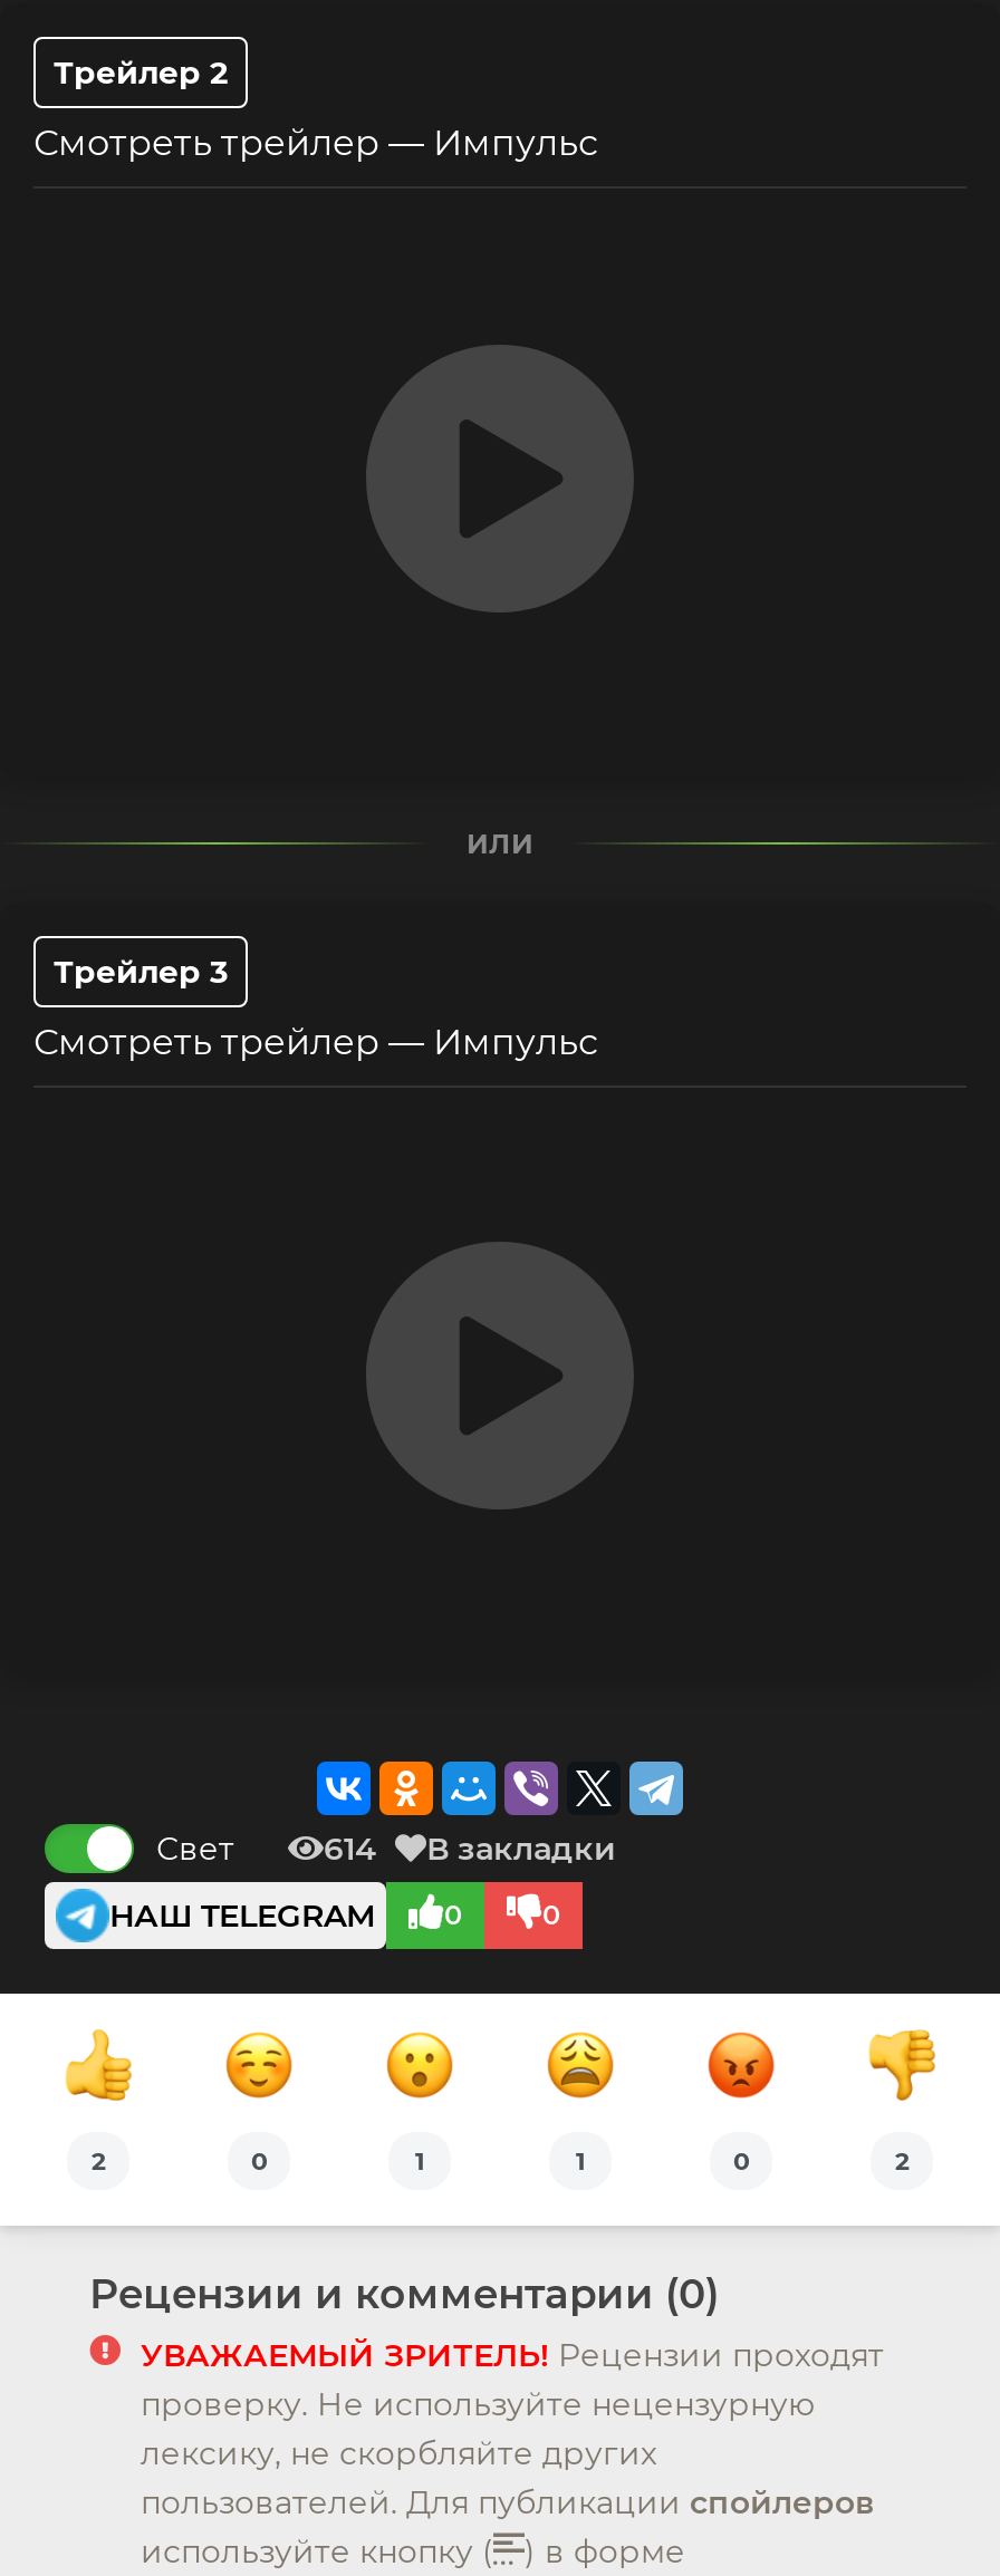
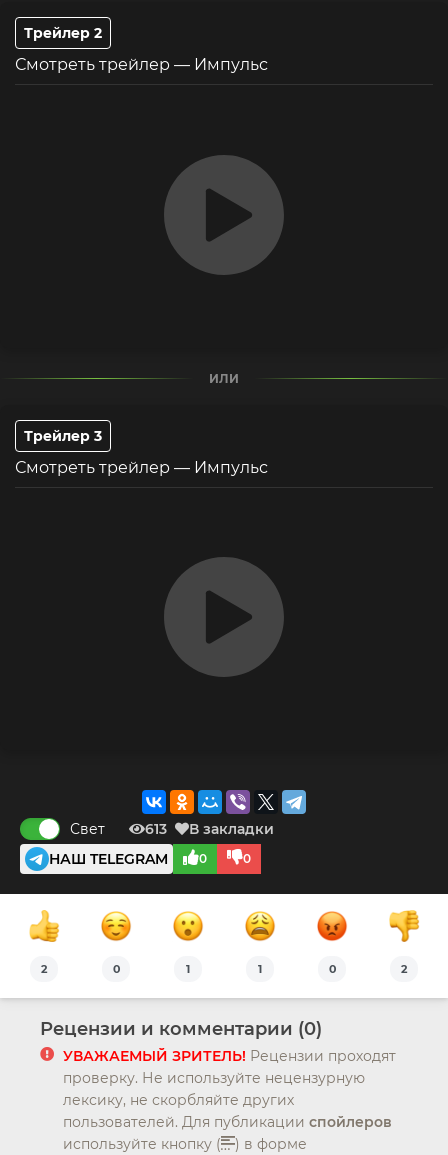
- 614 В закладки
+ 613 В закладки
